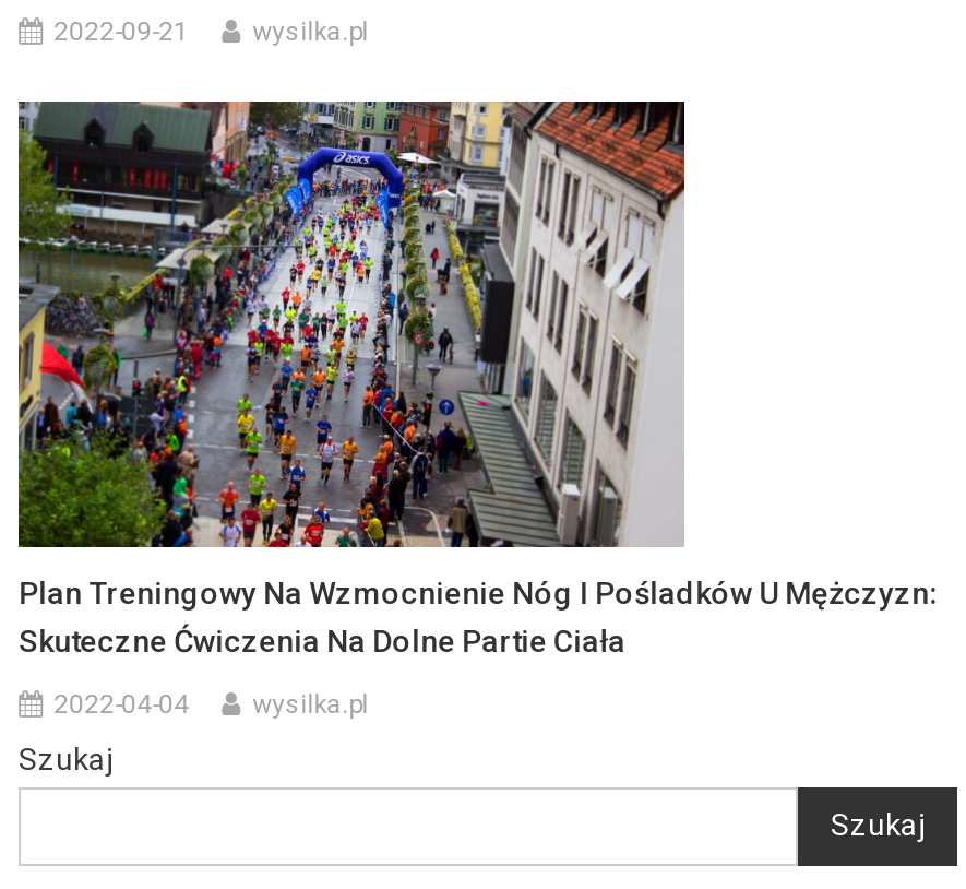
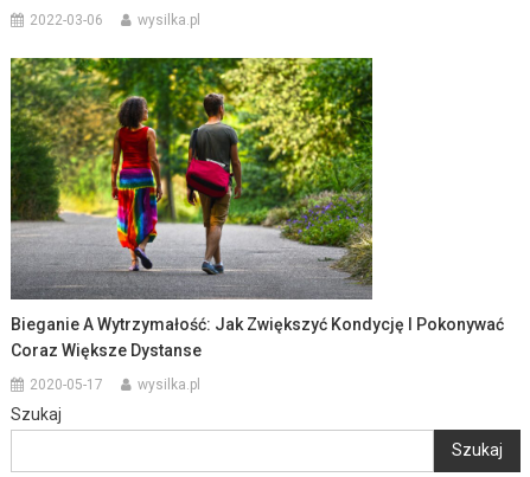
- 2022-09-21
+ 2022-03-06

- [image]
- Plan Treningowy Na Wzmocnienie Nóg I Pośladków U Mężczyzn:
- Skuteczne Ćwiczenia Na Dolne Partie Ciała
+ [image]
+ Bieganie A Wytrzymałość: Jak Zwiększyć Kondycję I Pokonywać
+ Coraz Większe Dystanse

- 2022-04-04
+ 2020-05-17
